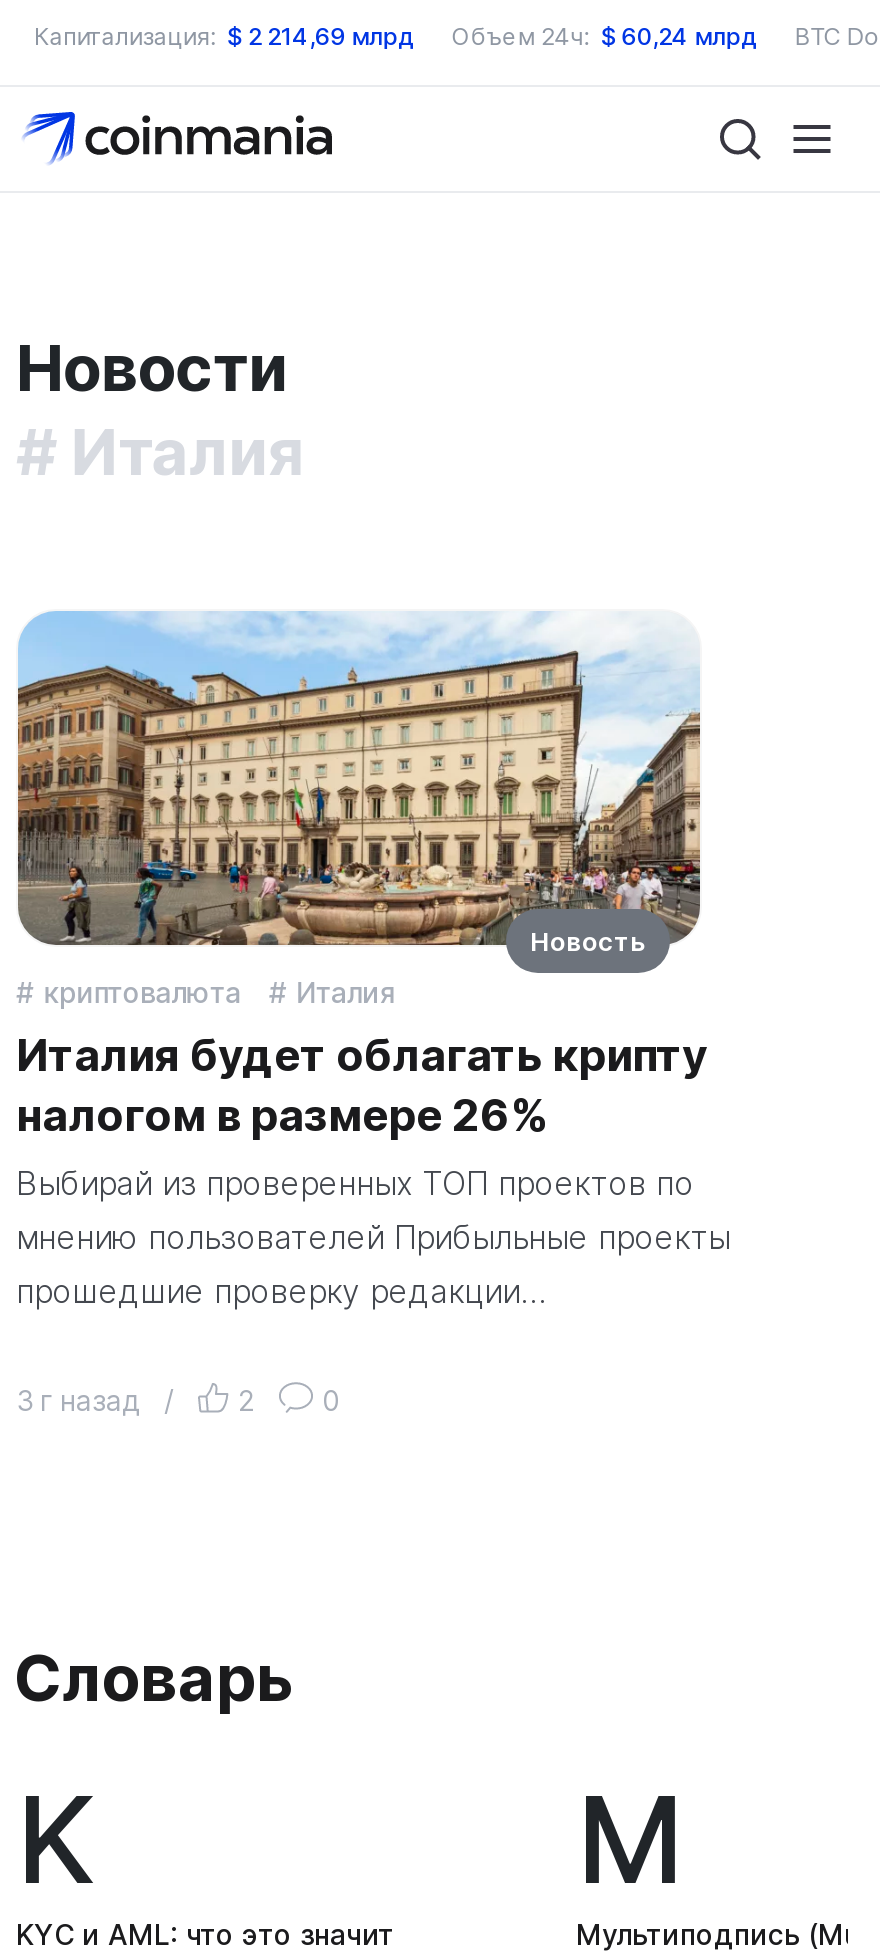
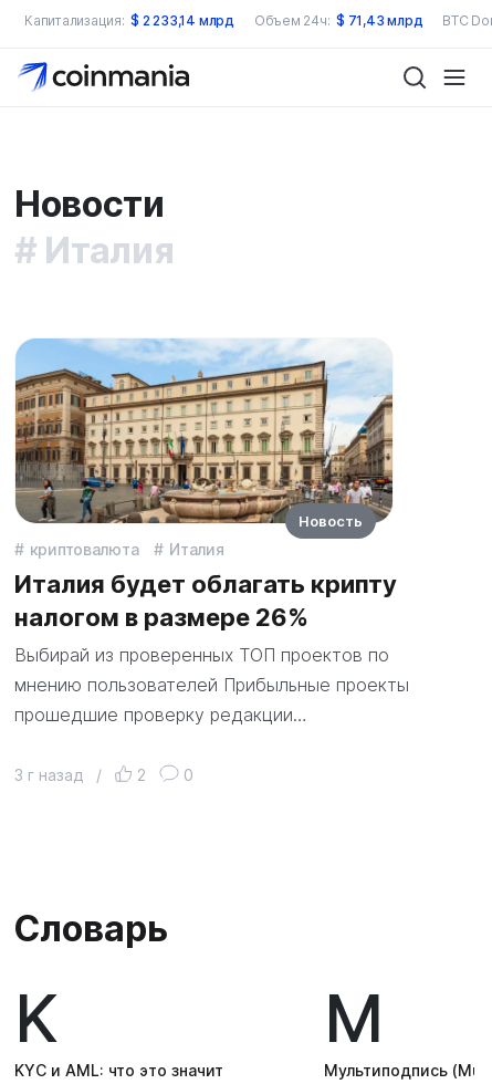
- Капитализация: $2 214,69 млрд
+ Капитализация: $2 233,14 млрд

- Объем 24ч: $60,24 млрд
+ Объем 24ч: $71,43 млрд
